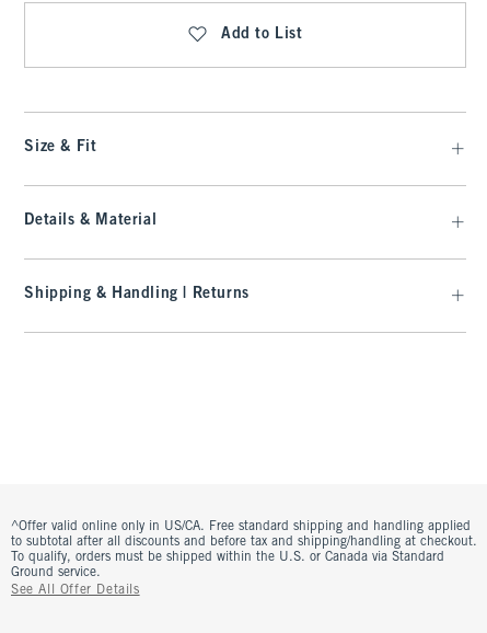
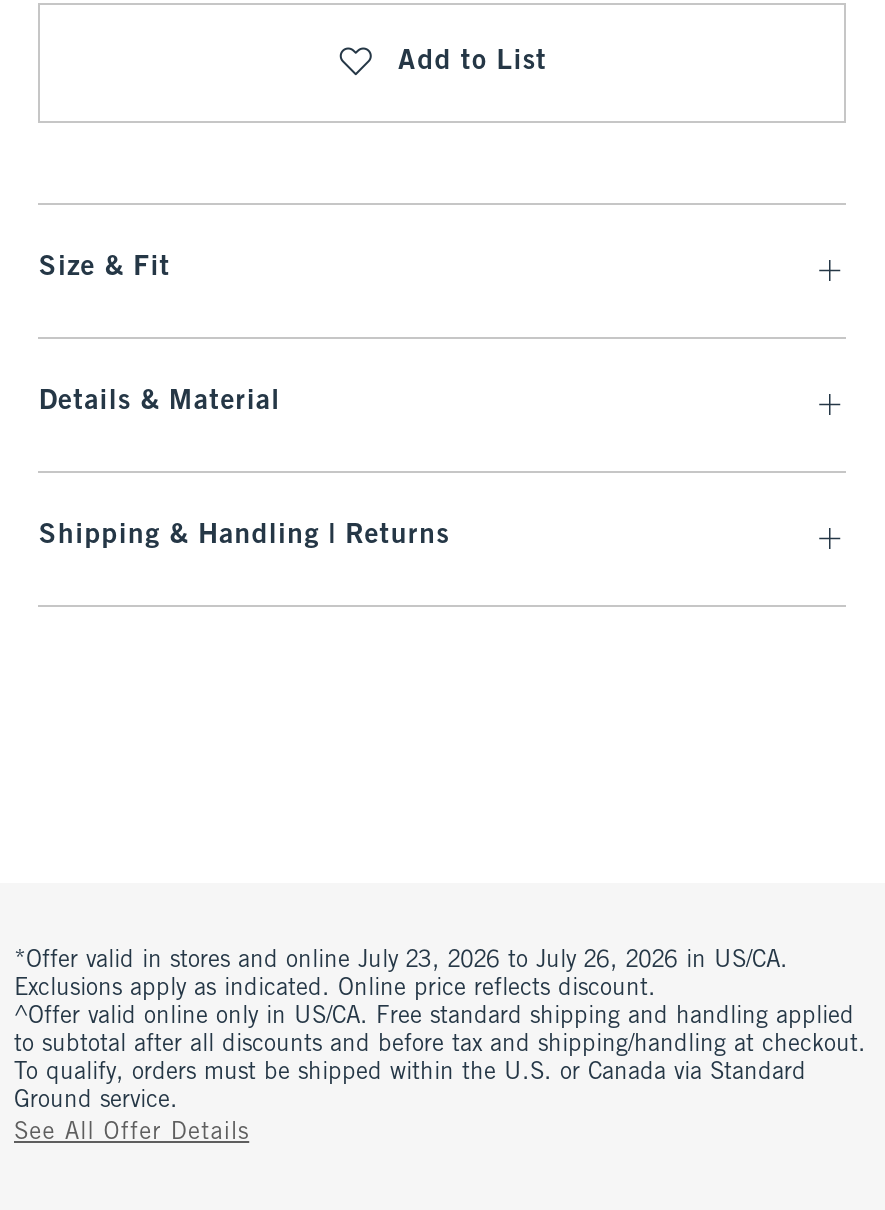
+ *Offer valid in stores and online July 23, 2026 to July 26, 2026 in US/CA.
+ Exclusions apply as indicated. Online price reflects discount.
